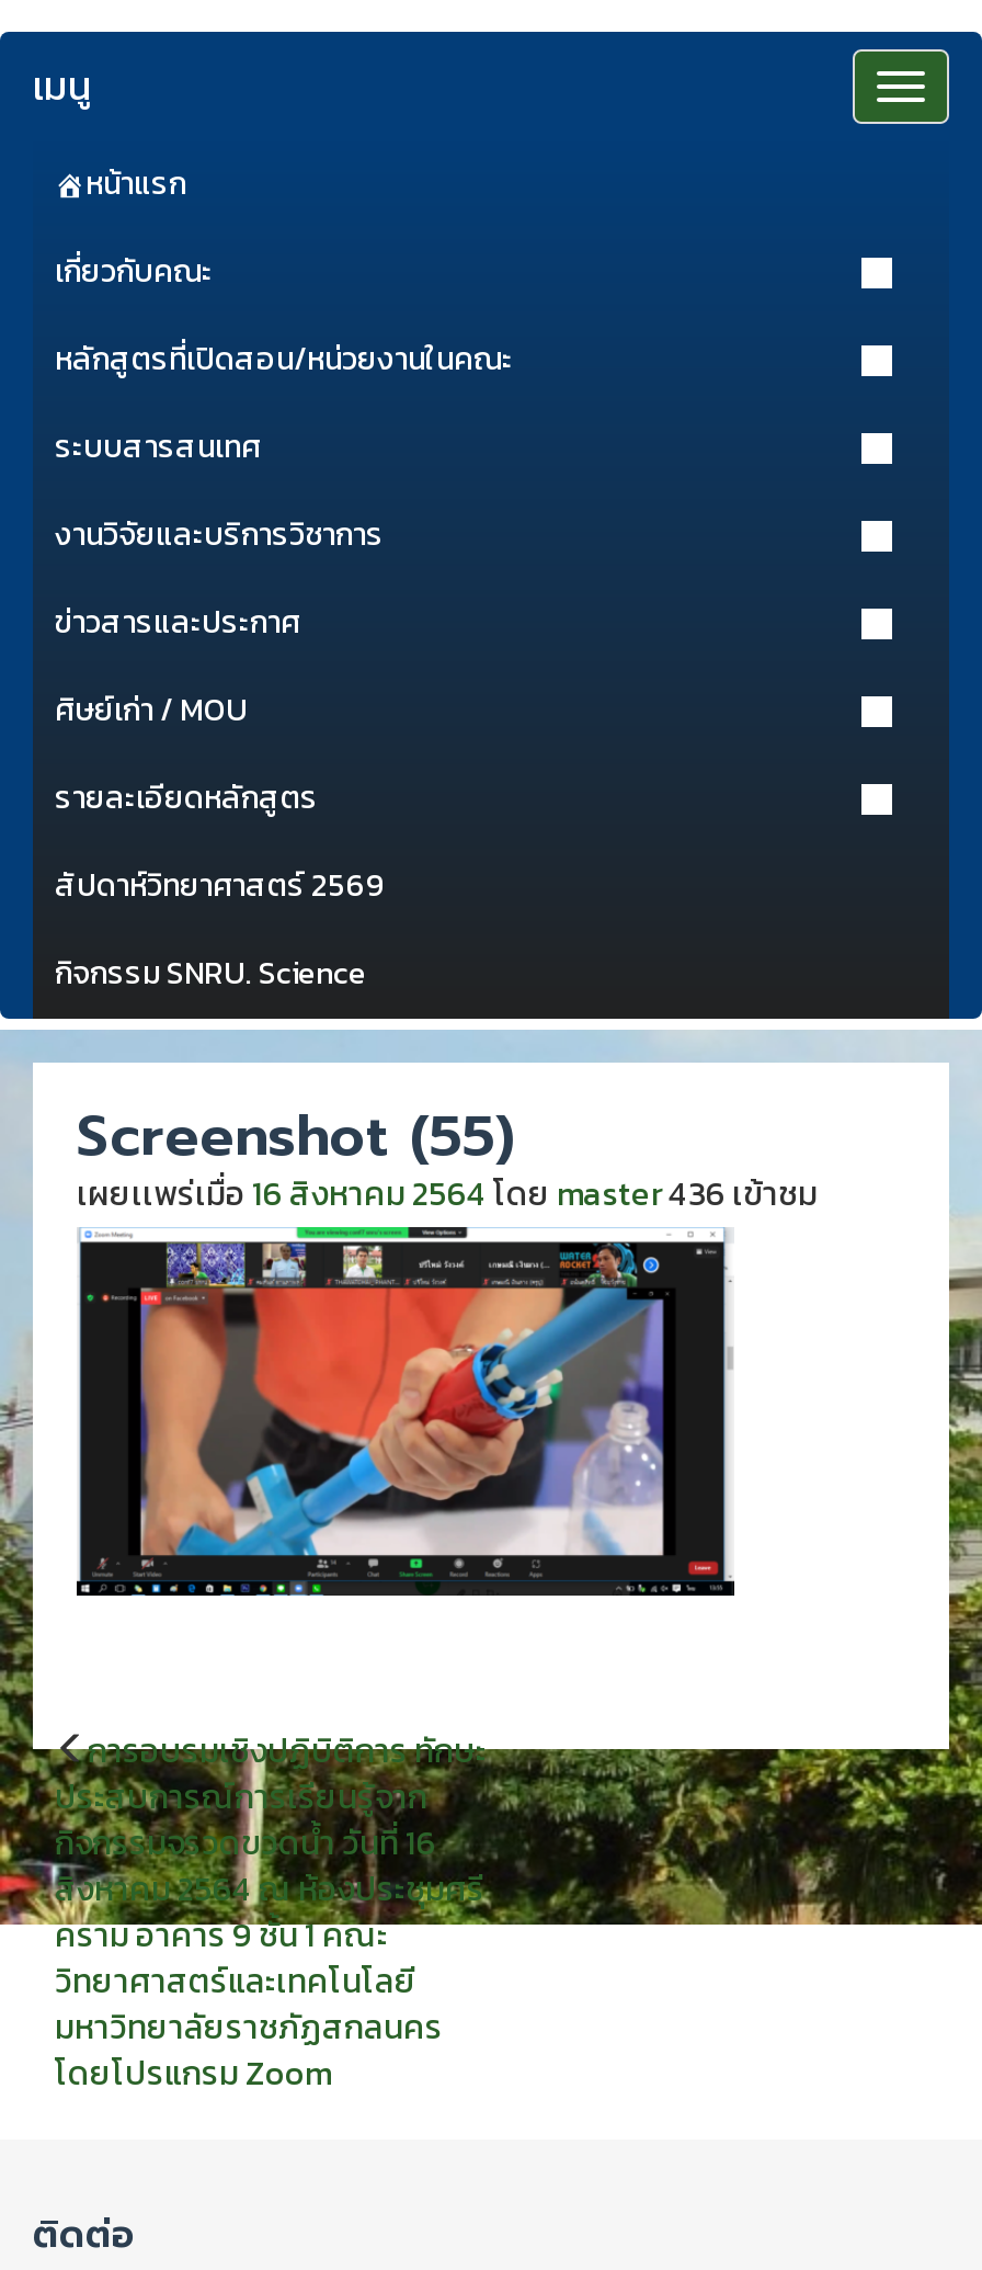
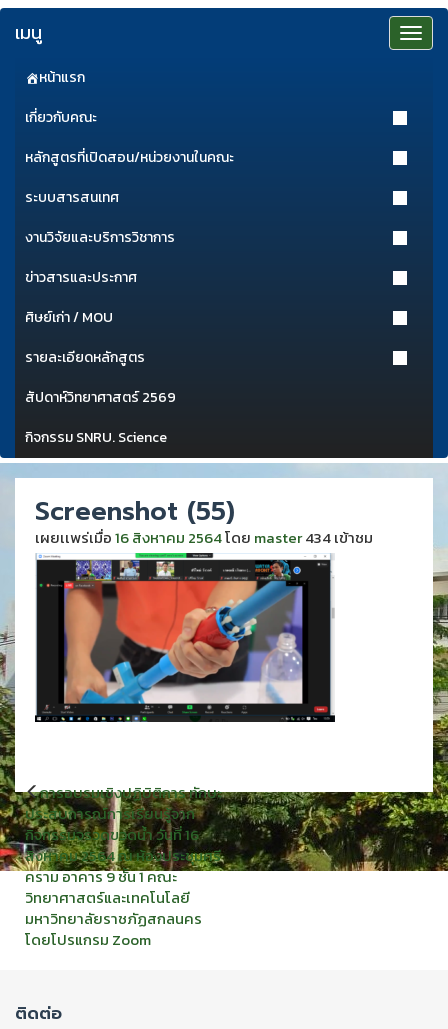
- เผยเเพร่เมื่อ16 สิงหาคม 2564โดยmaster 436 เข้าชม
+ เผยเเพร่เมื่อ16 สิงหาคม 2564โดยmaster 434 เข้าชม
